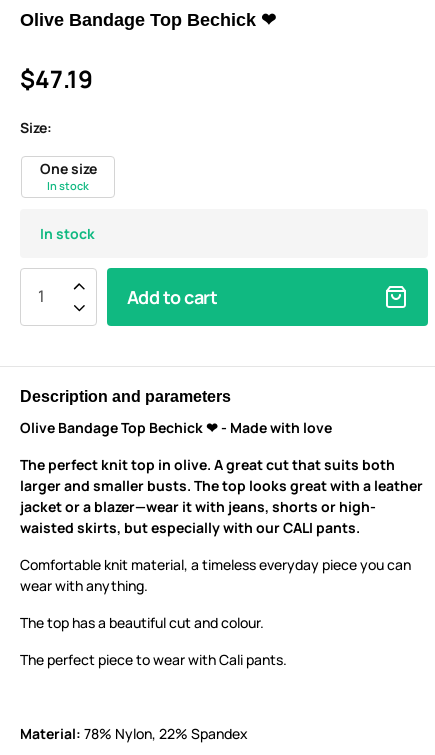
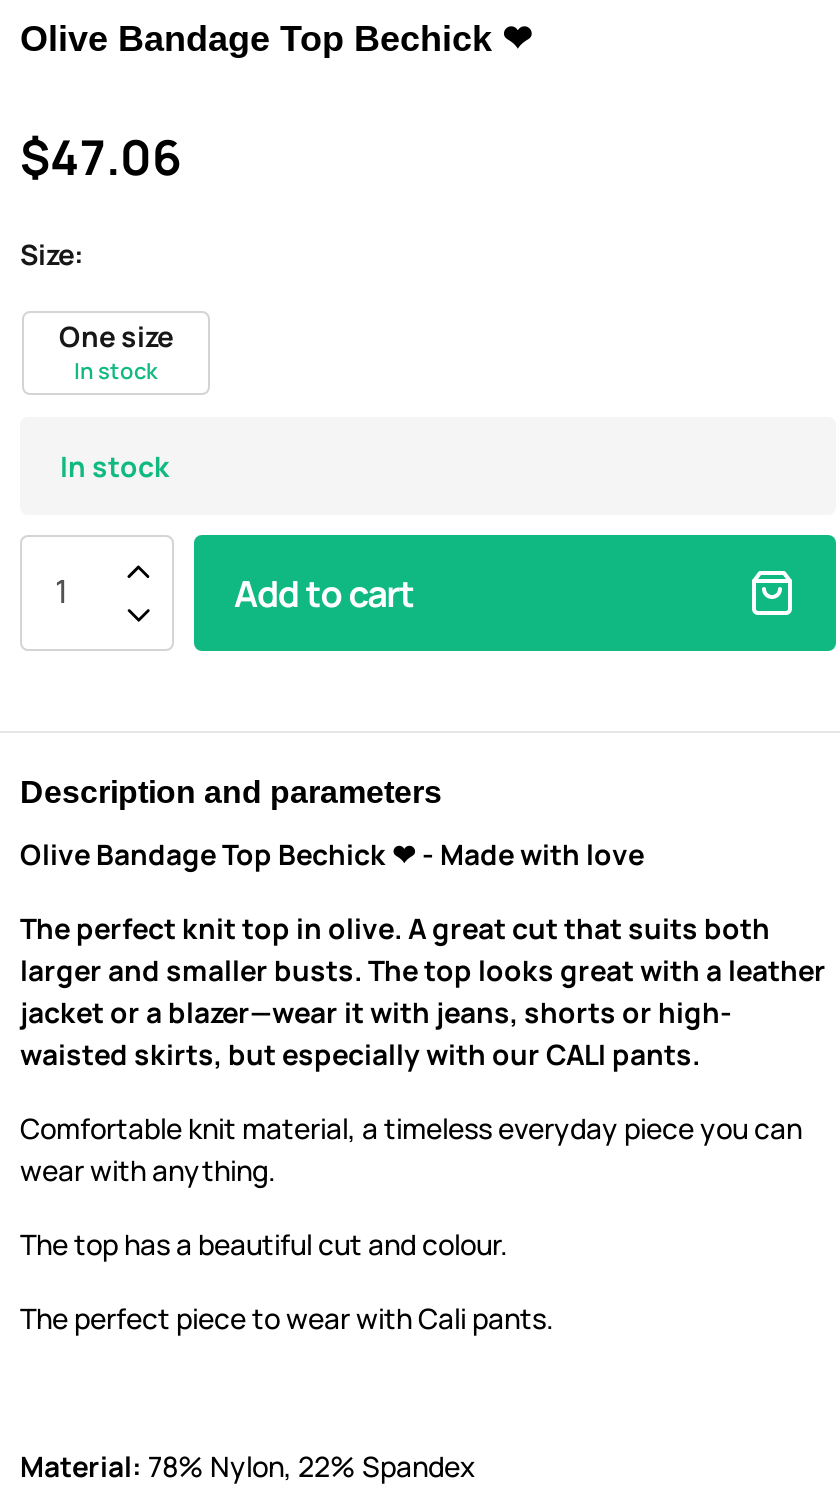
- $47.19
+ $47.06
